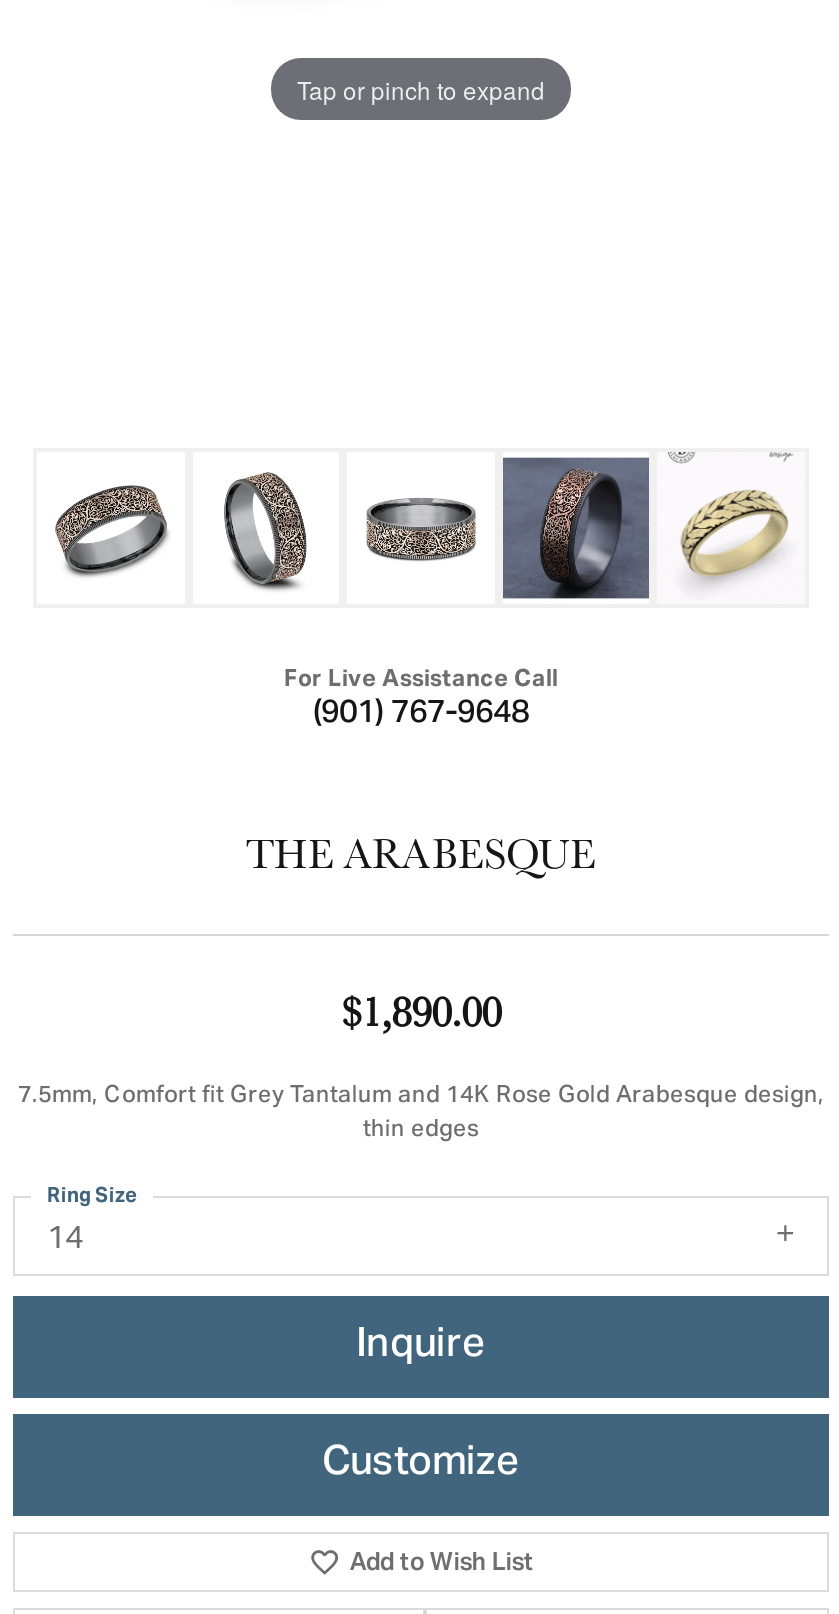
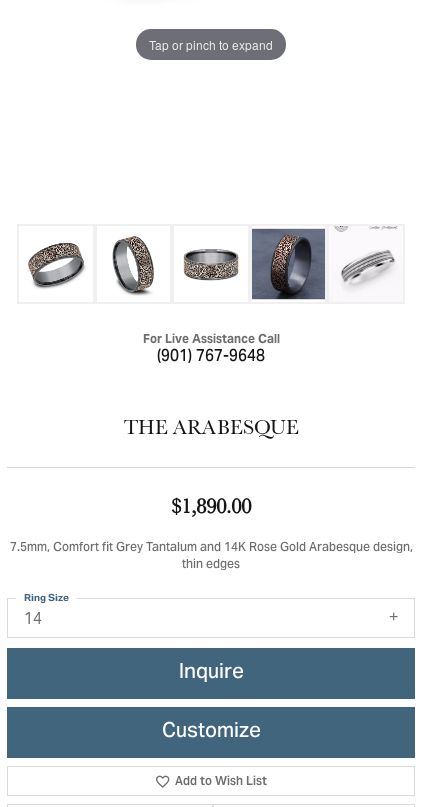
- [image]
+ [image]
